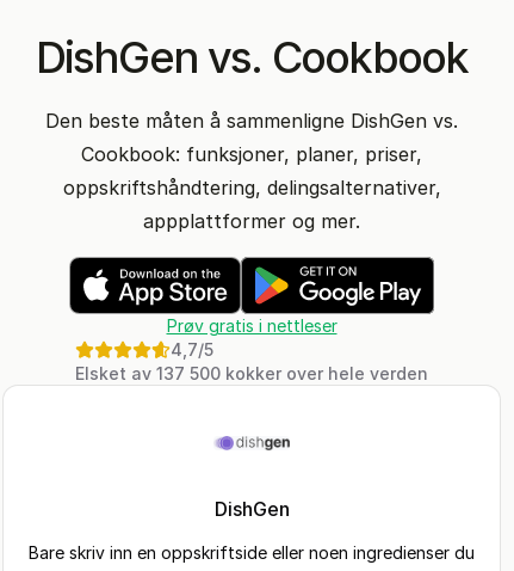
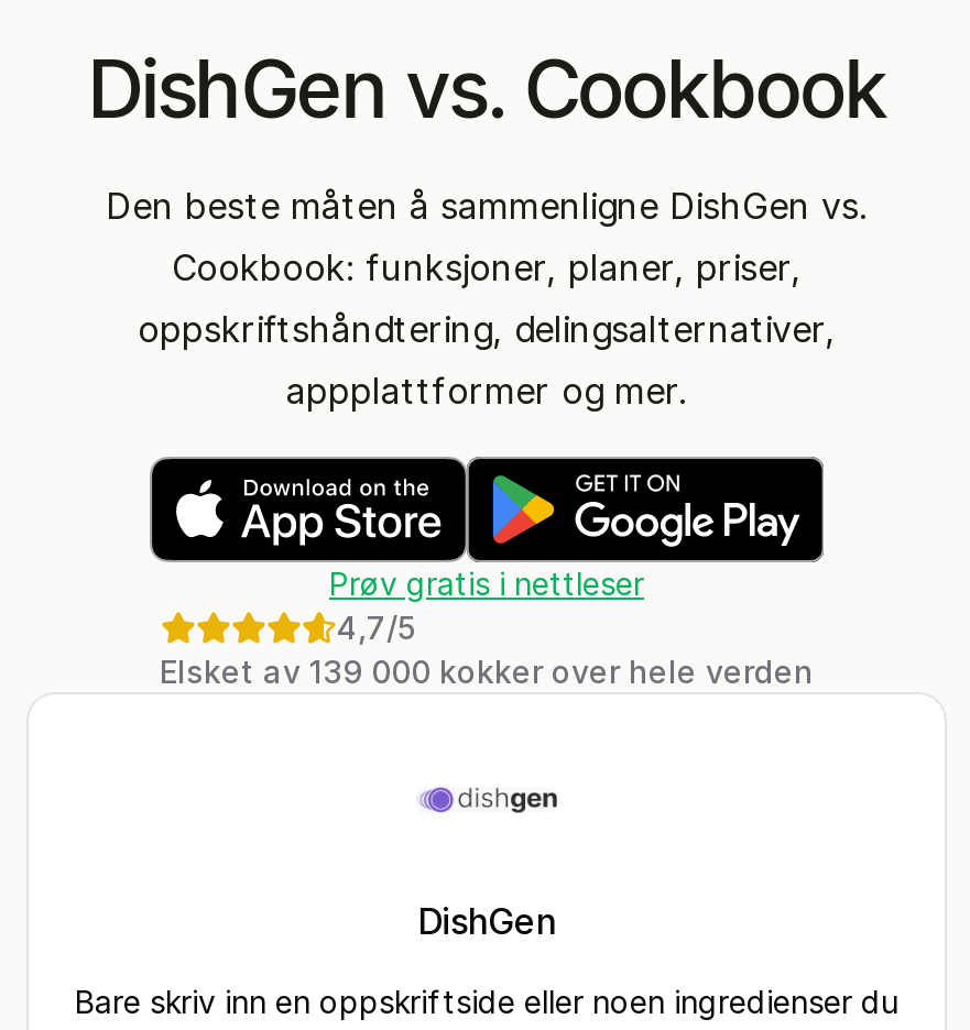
- Elsket av 137 500 kokker over hele verden
+ Elsket av 139 000 kokker over hele verden
